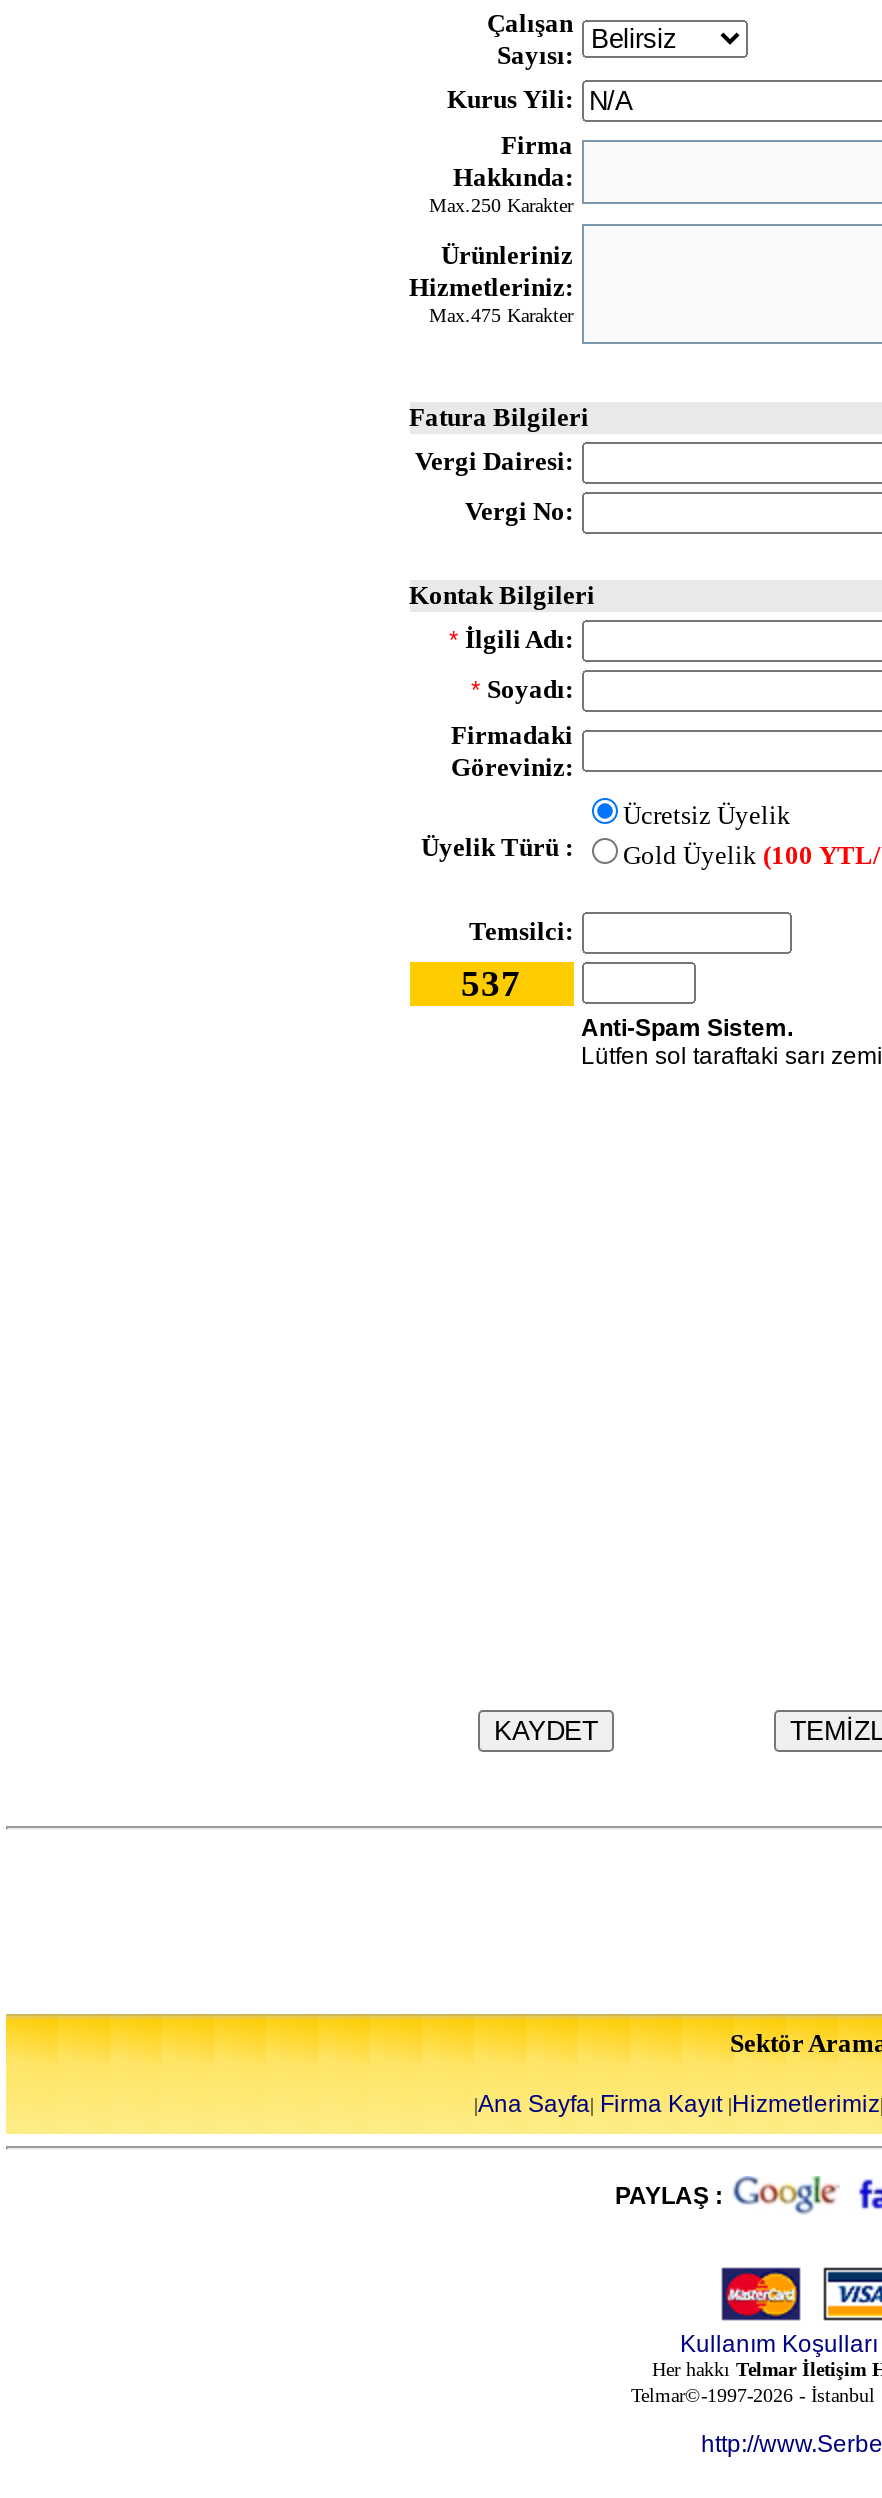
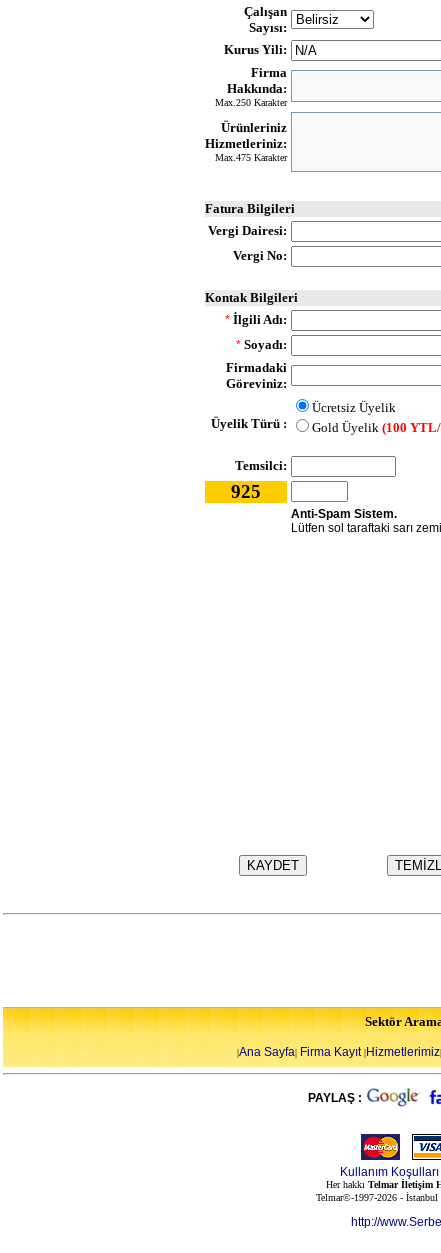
- 537
+ 925
